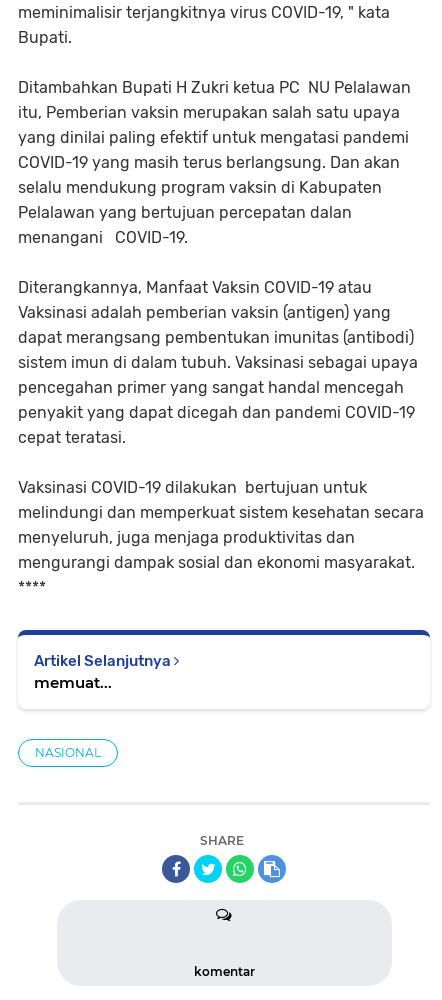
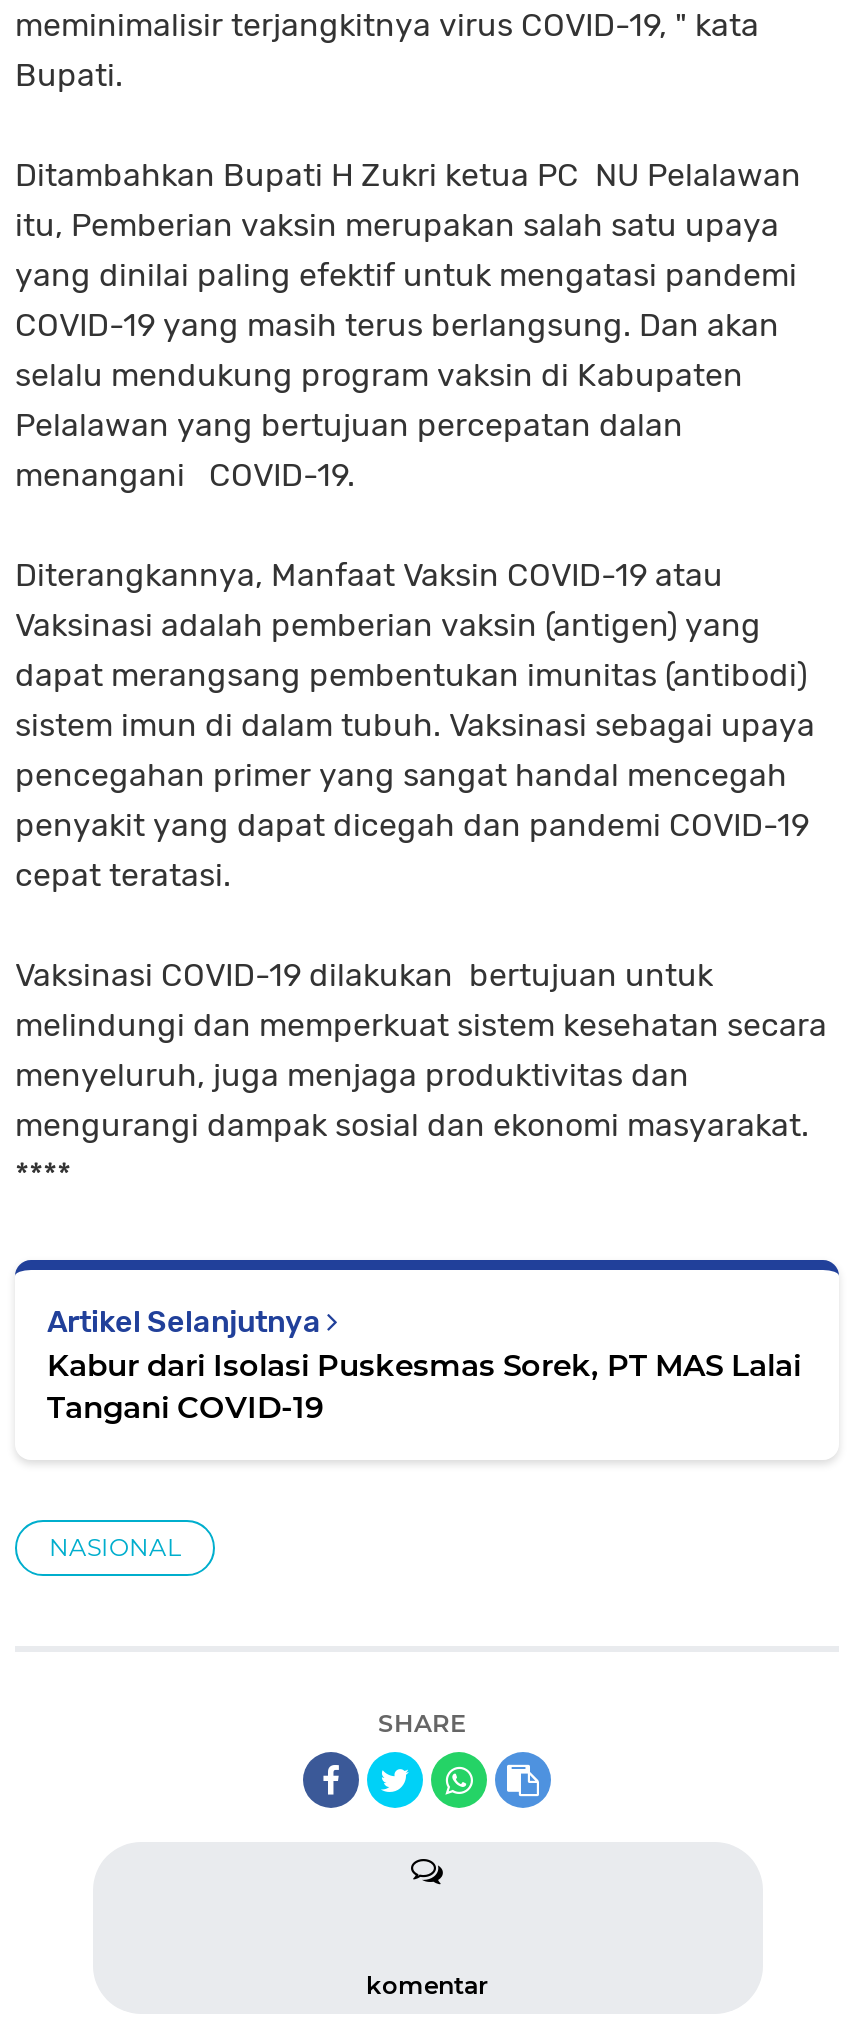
- memuat...
+ Kabur dari Isolasi Puskesmas Sorek, PT MAS Lalai
+ Tangani COVID-19
